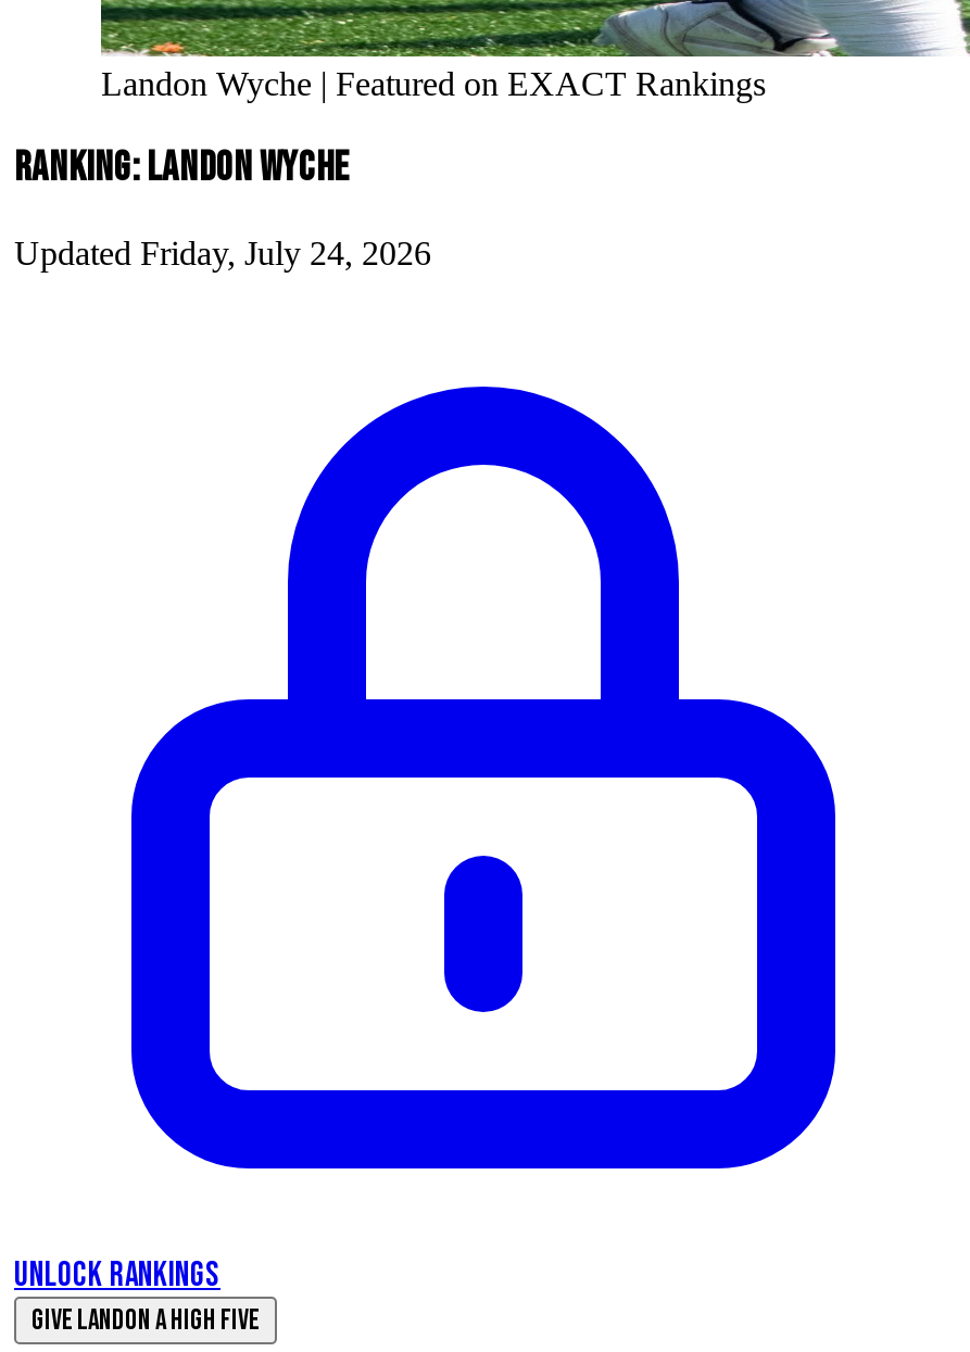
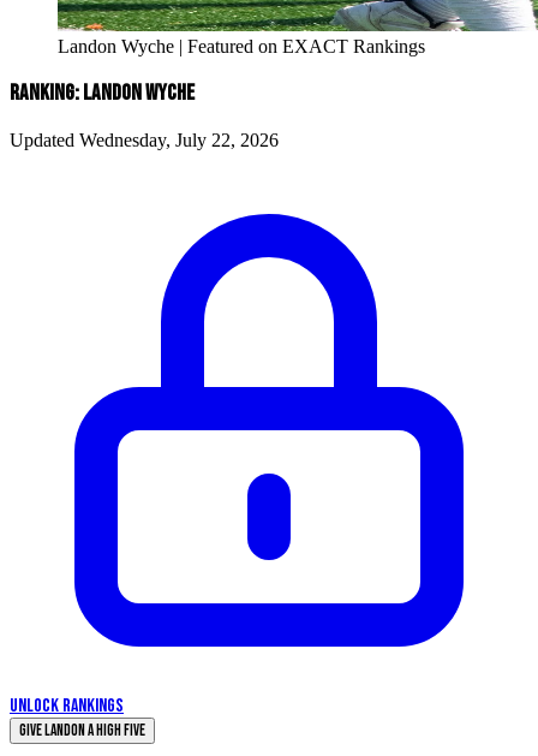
- Updated Friday, July 24, 2026
+ Updated Wednesday, July 22, 2026
